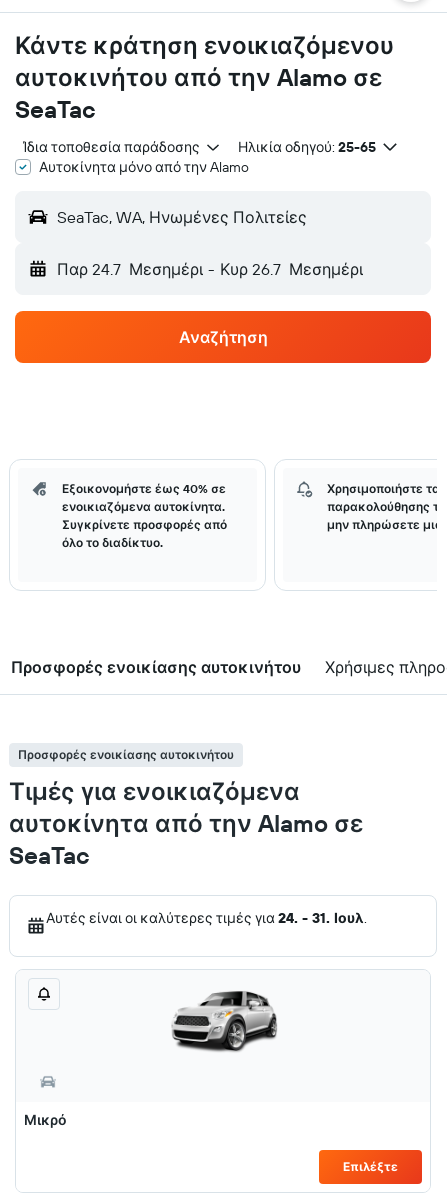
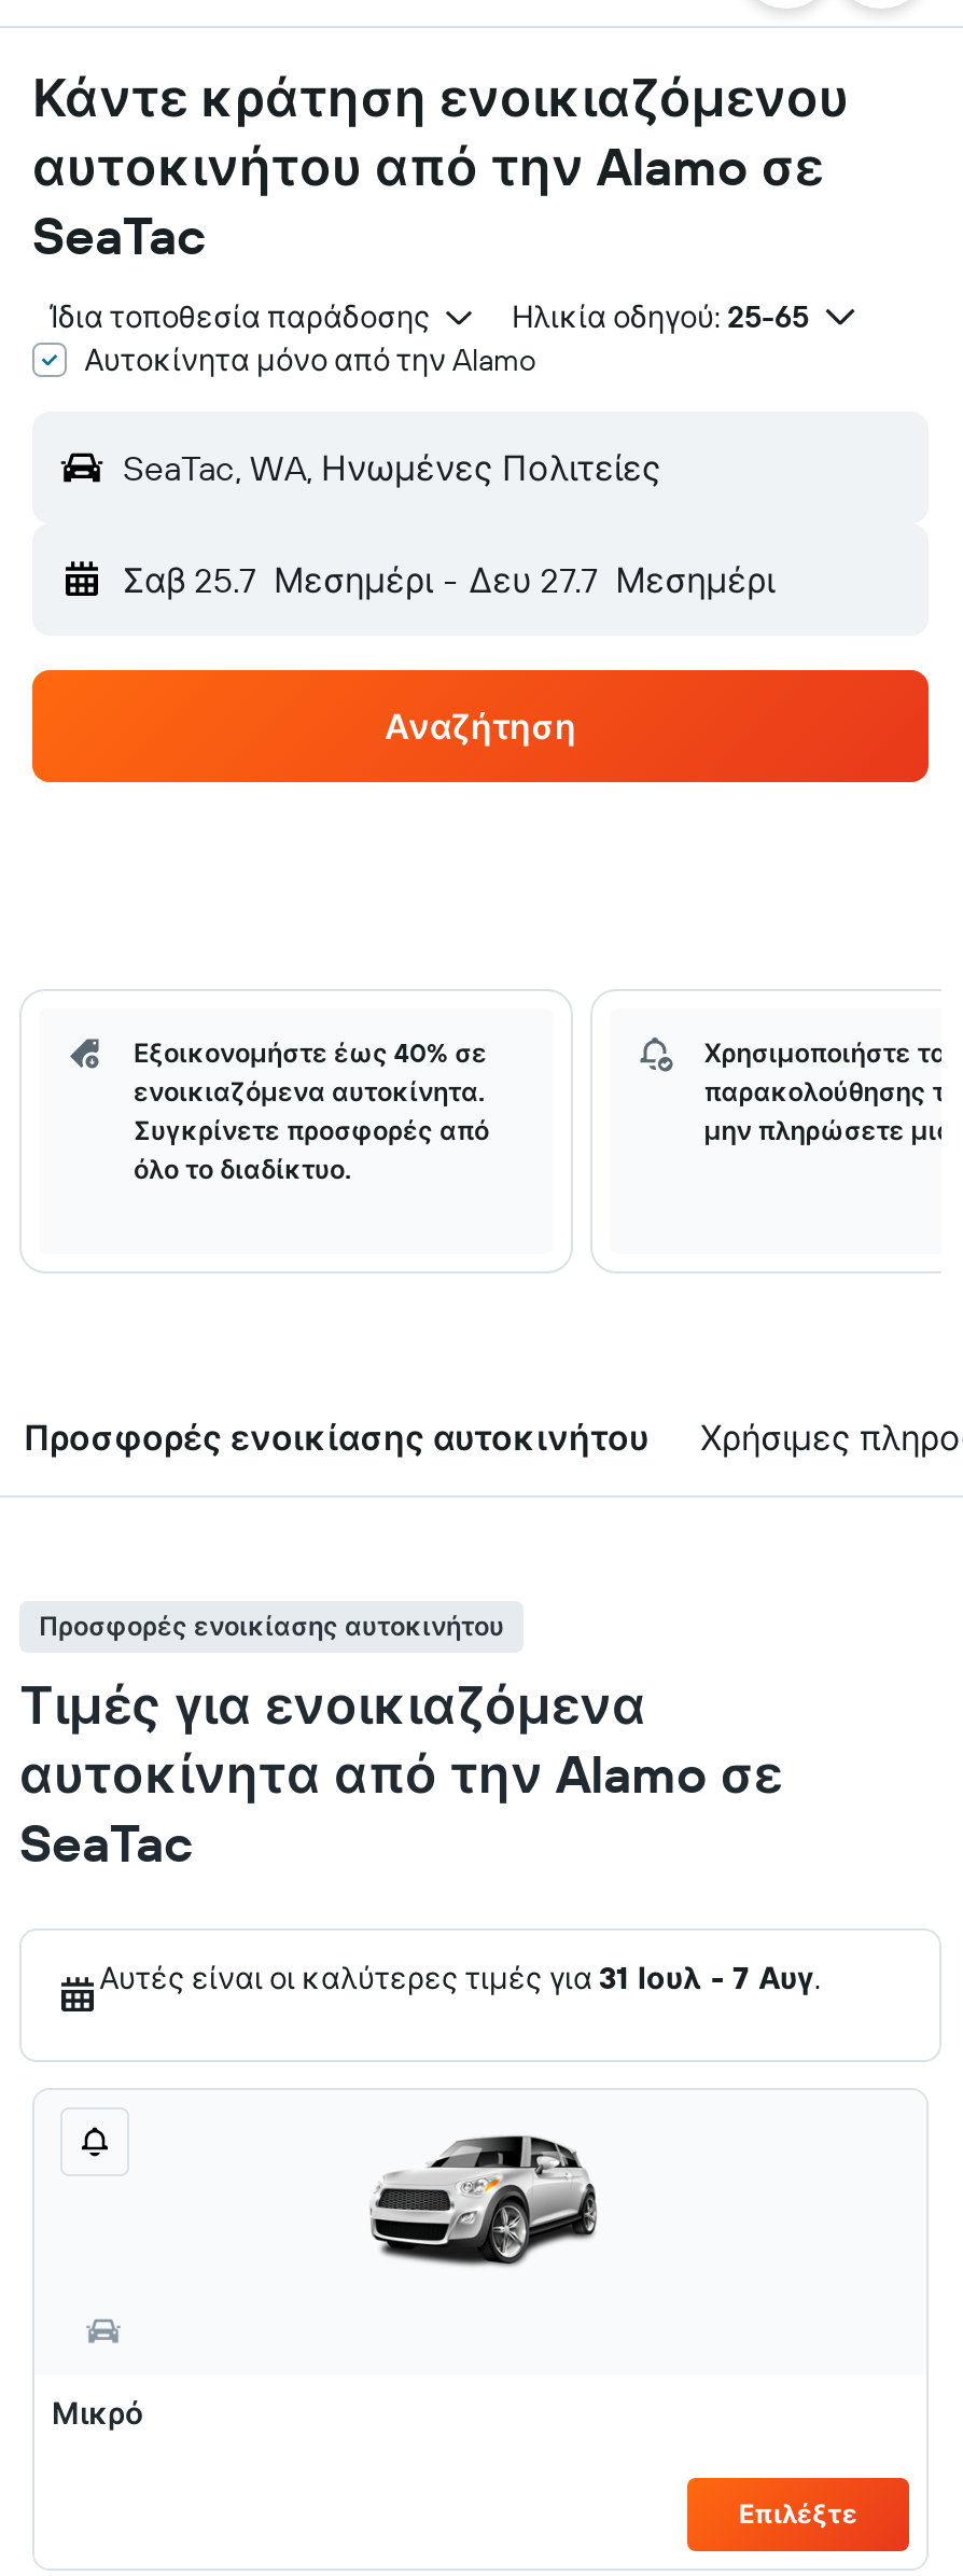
- Παρ 24.7 Μεσημέρι - Κυρ 26.7 Μεσημέρι
+ Σαβ 25.7 Μεσημέρι - Δευ 27.7 Μεσημέρι

- Αυτές είναι οι καλύτερες τιμές για 24. - 31. Ιουλ.
+ Αυτές είναι οι καλύτερες τιμές για 31 Ιουλ - 7 Αυγ.
